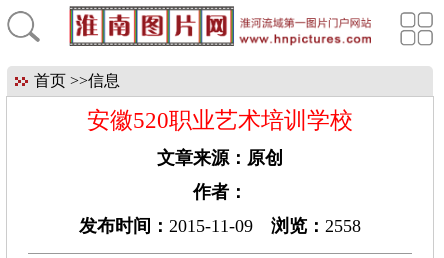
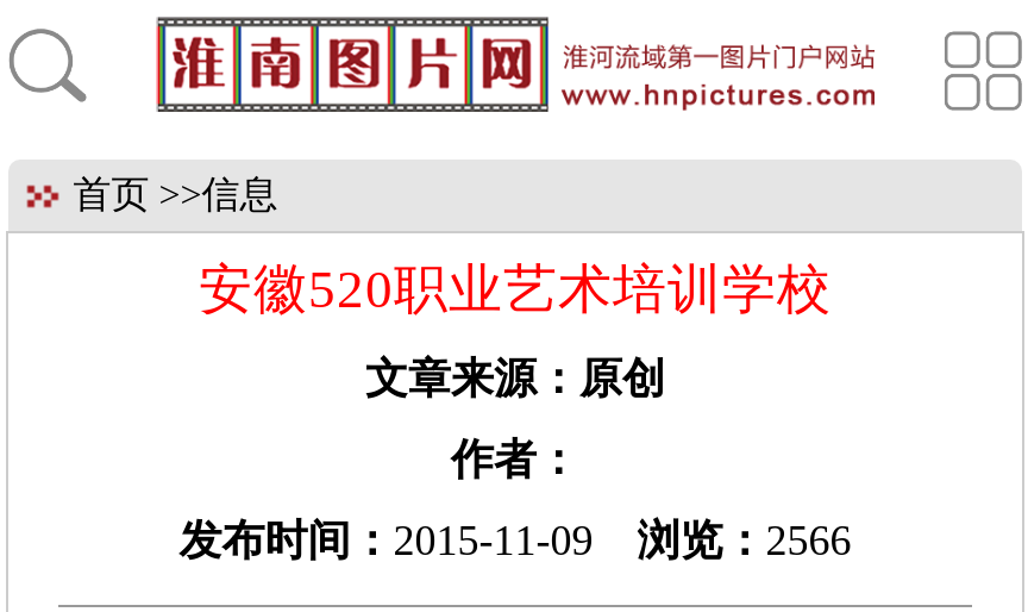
- 发布时间：2015-11-09 浏览：2558
+ 发布时间：2015-11-09 浏览：2566
